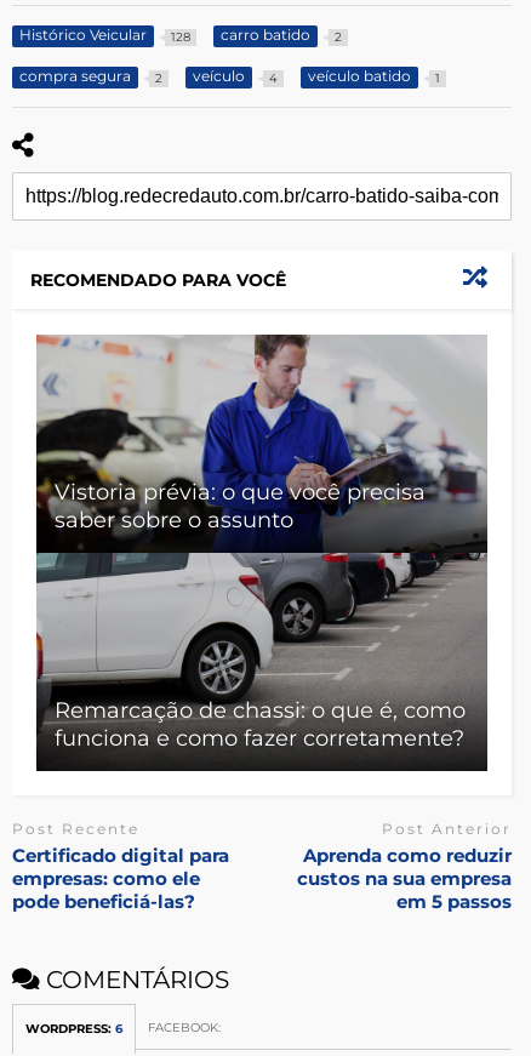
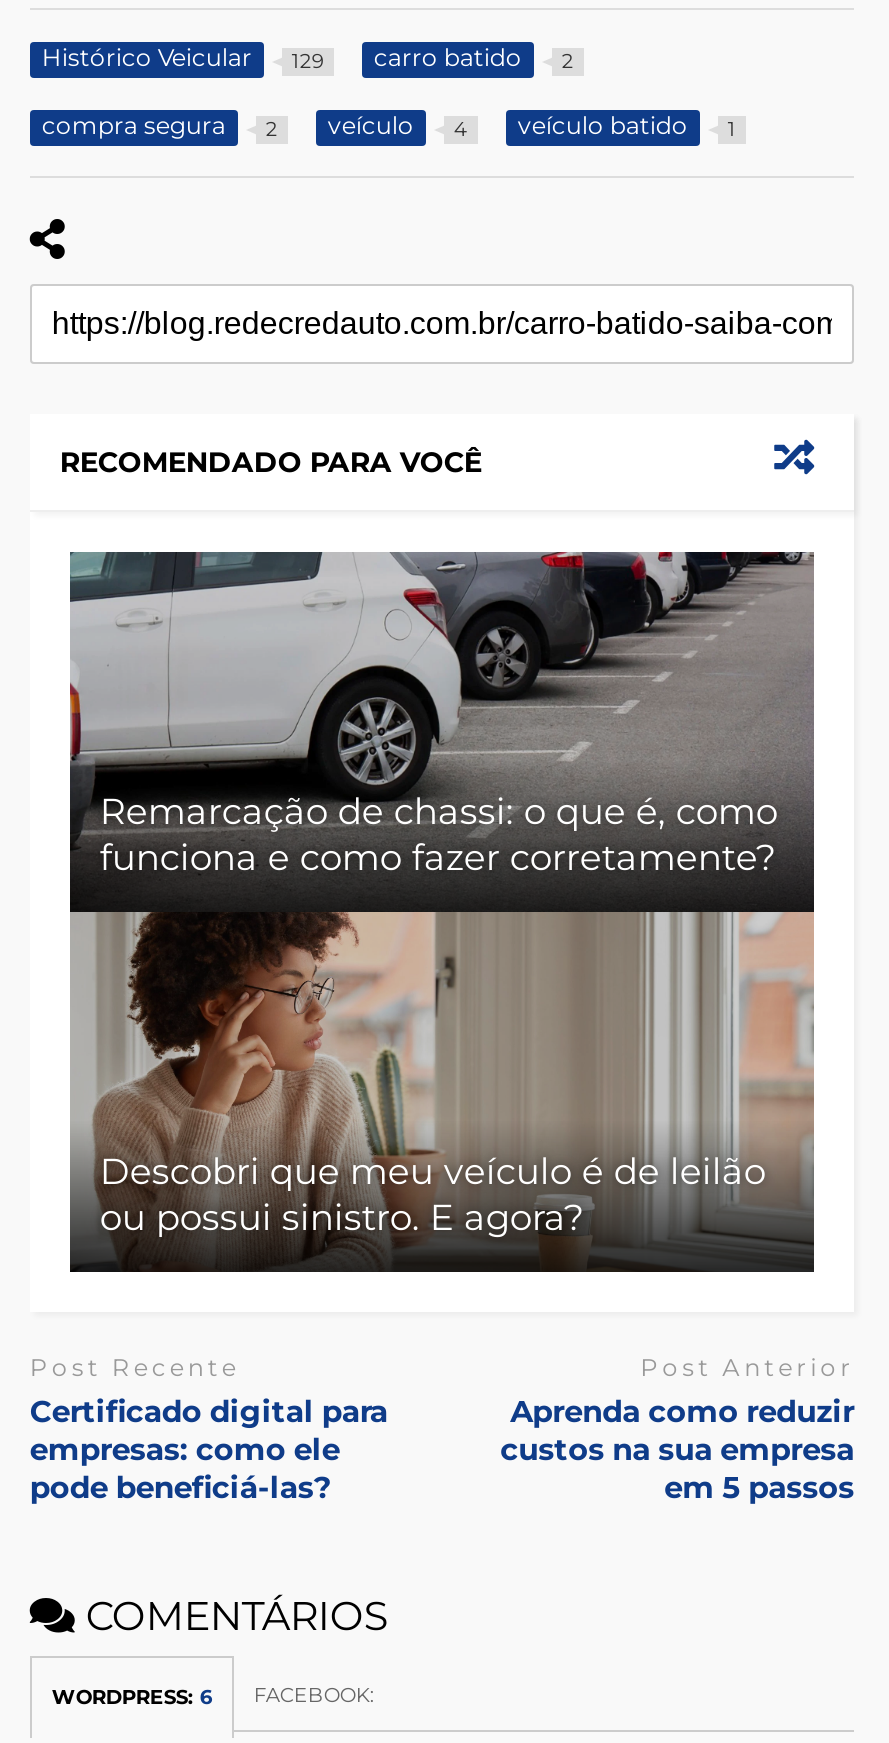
- Histórico Veicular 128 carro batido 2
+ Histórico Veicular 129 carro batido 2

- [image]
- Vistoria prévia: o que você precisa
- saber sobre o assunto

moved up: [image] | Remarcação de chassi: o que é, como | funciona e como fazer corretamente?

+ [image]
+ Descobri que meu veículo é de leilão
+ ou possui sinistro. E agora?
